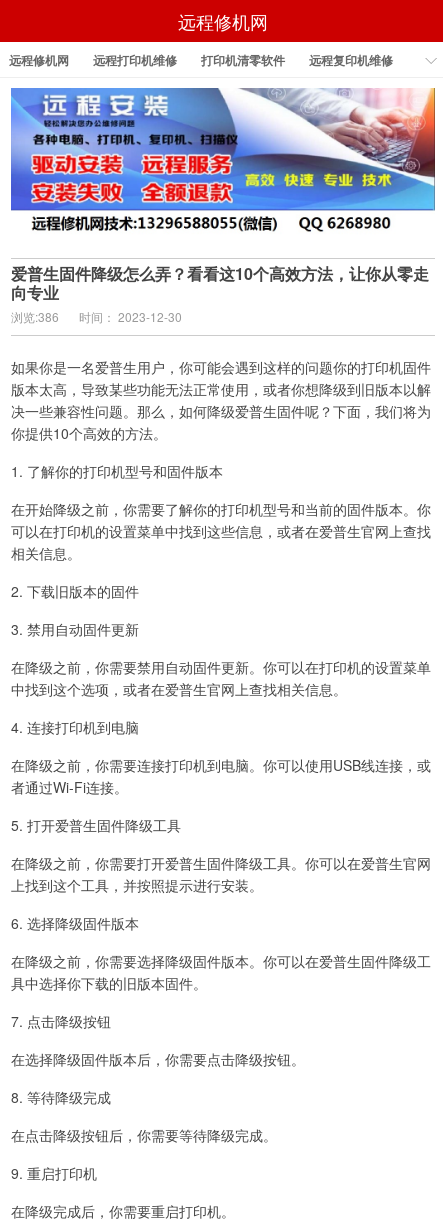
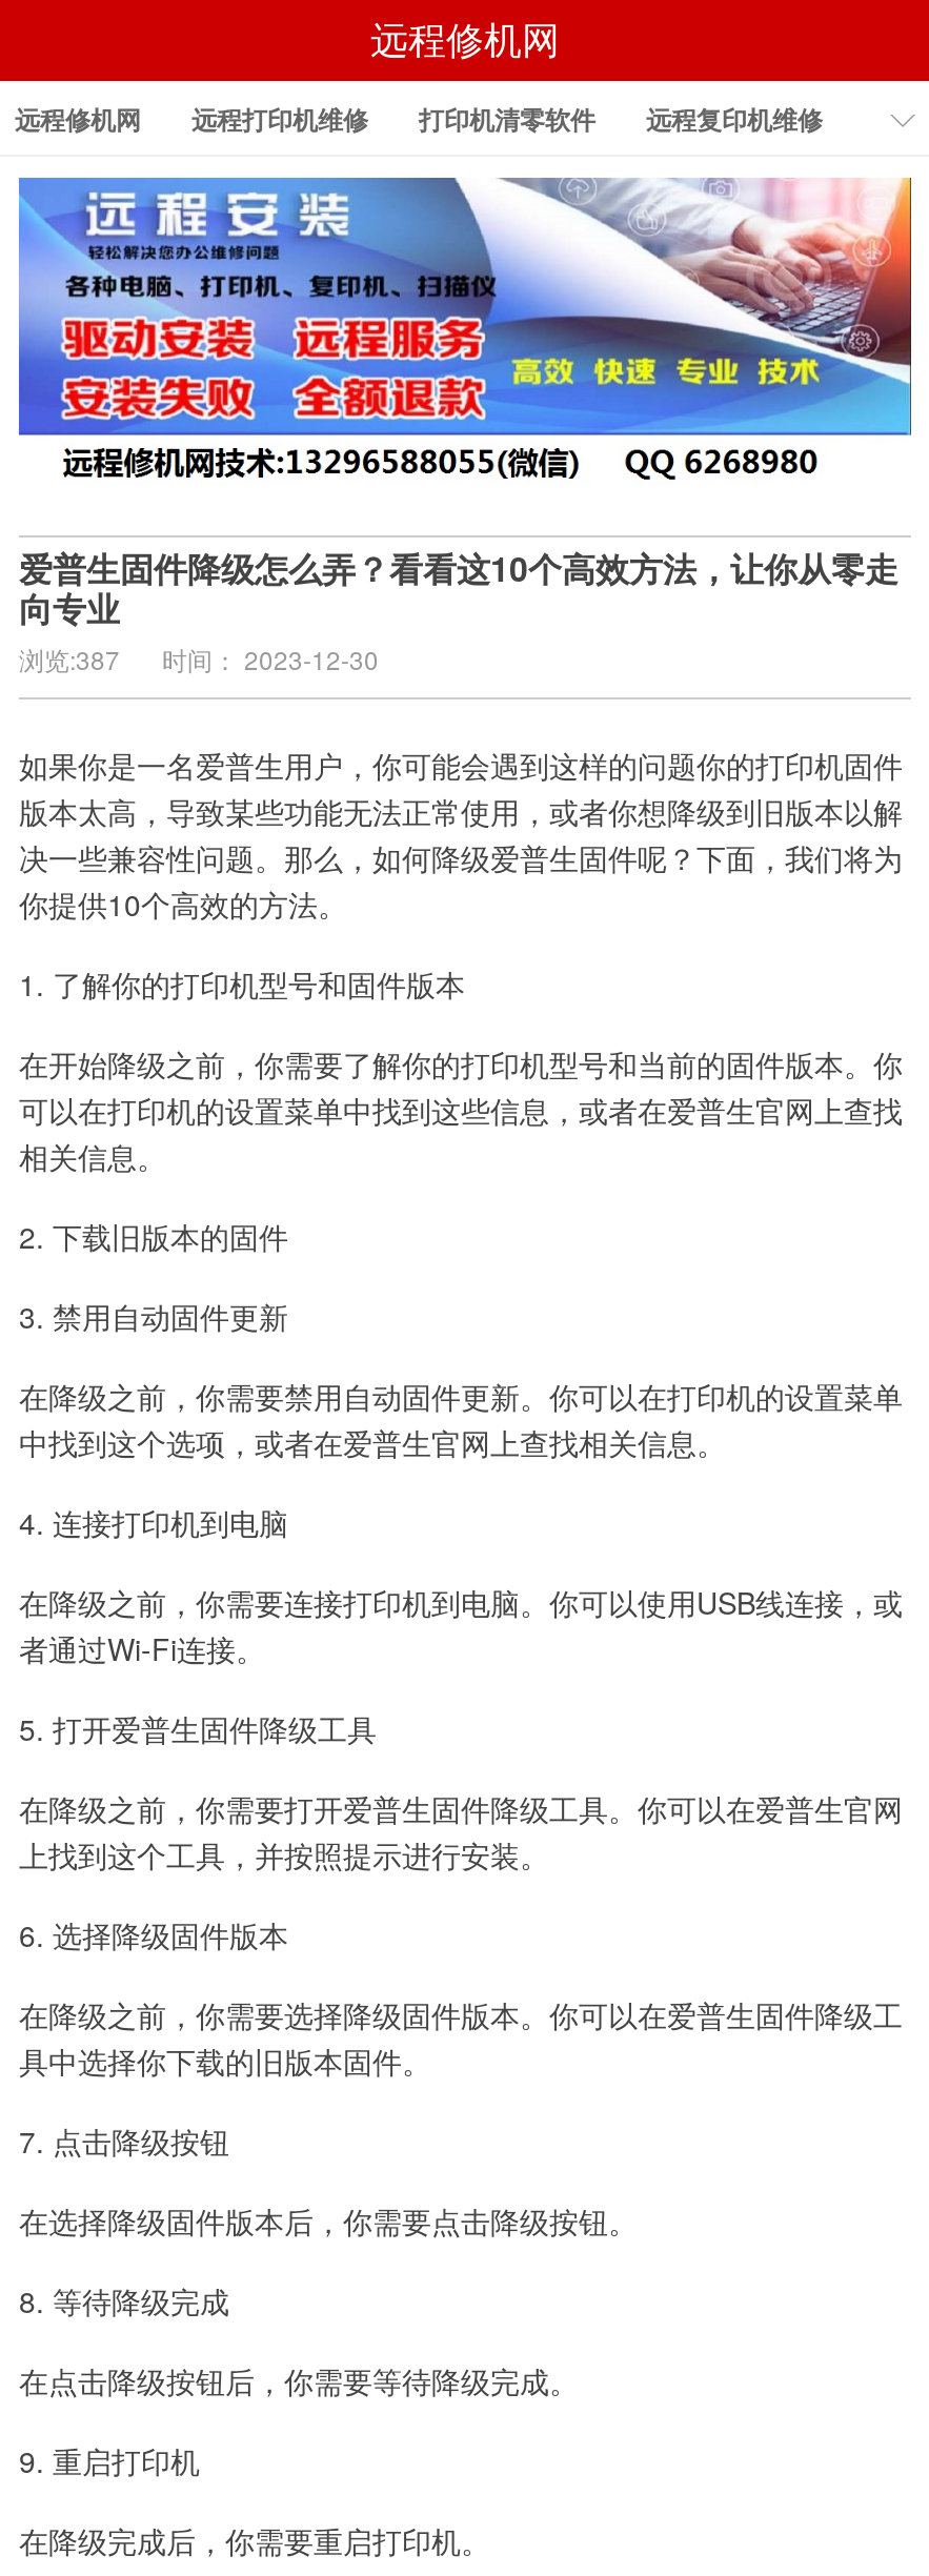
- 浏览:386 时间： 2023-12-30
+ 浏览:387 时间： 2023-12-30
